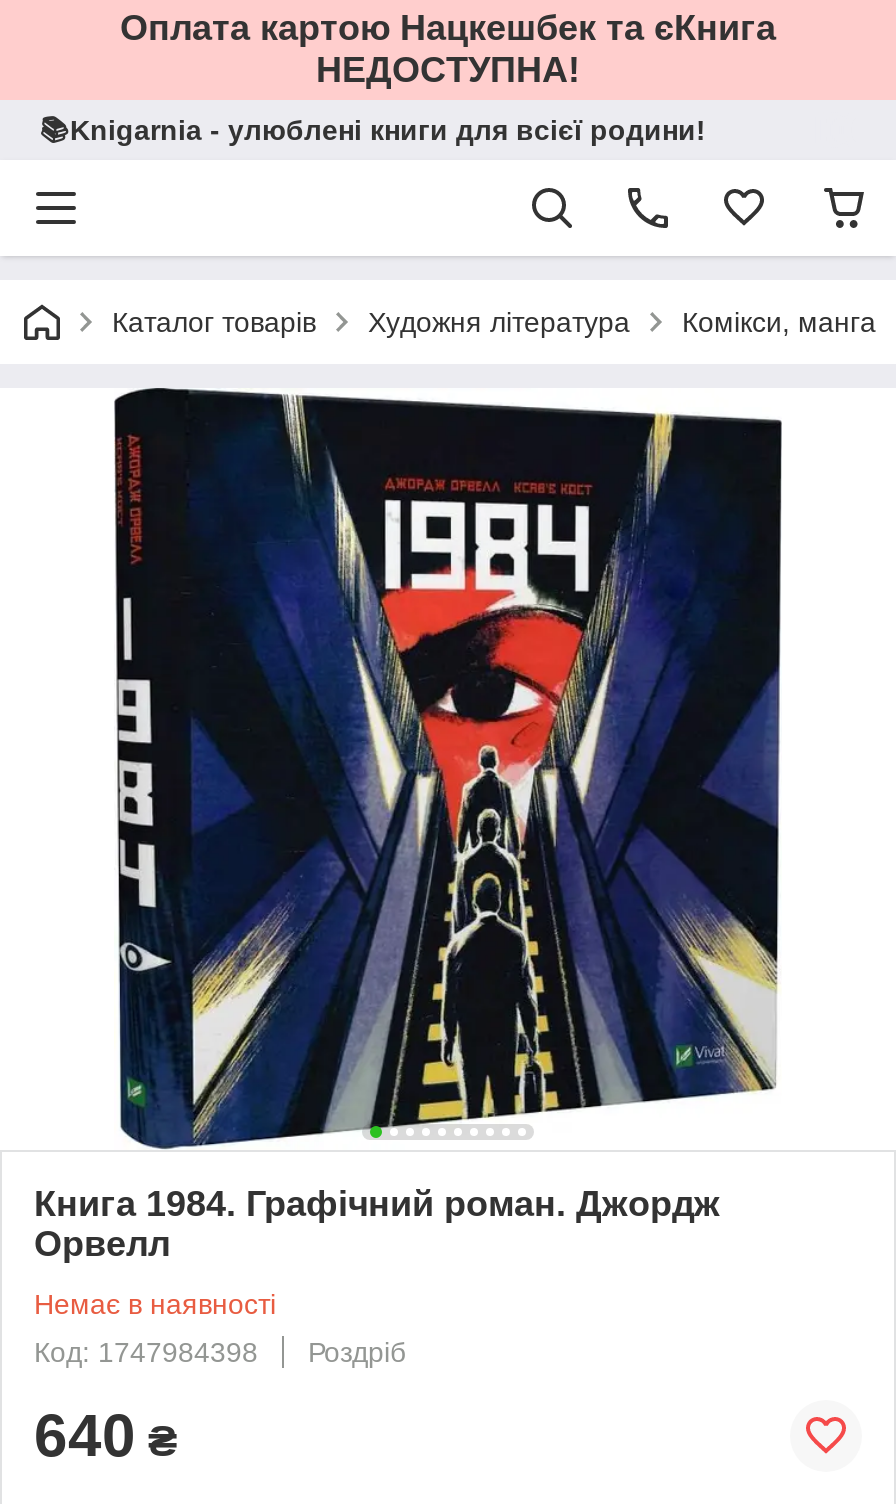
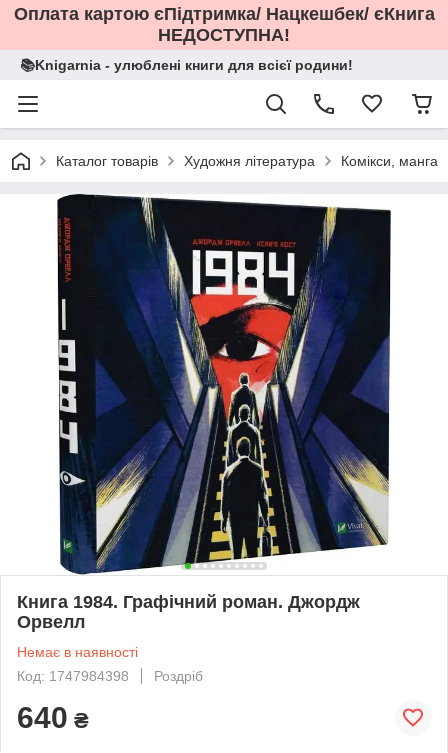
- Оплата картою Нацкешбек та єКнига
+ Оплата картою єПідтримка/ Нацкешбек/ єКнига
